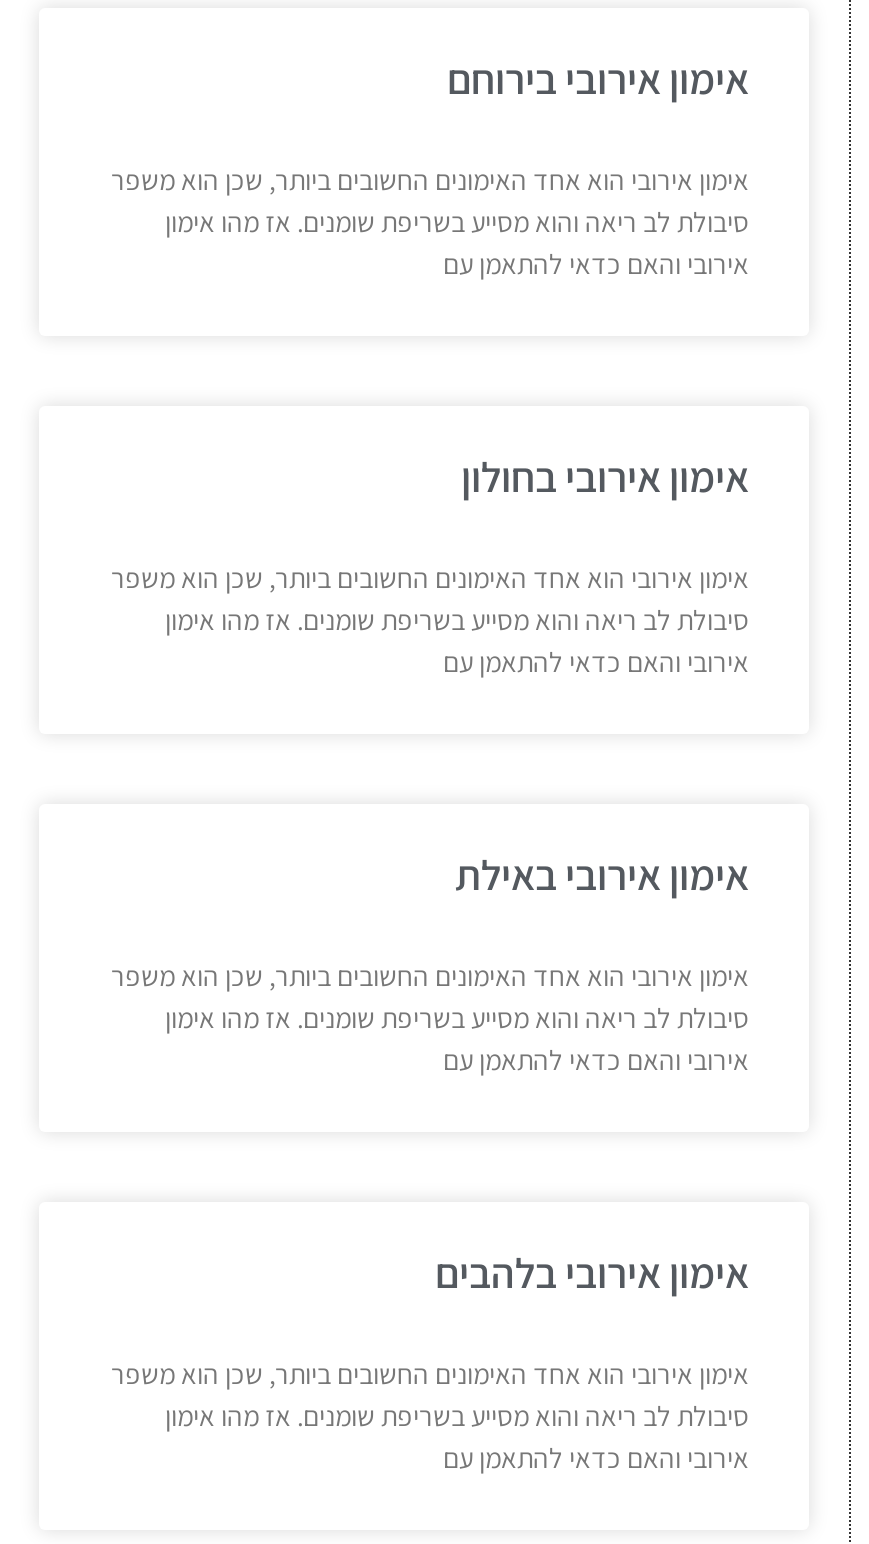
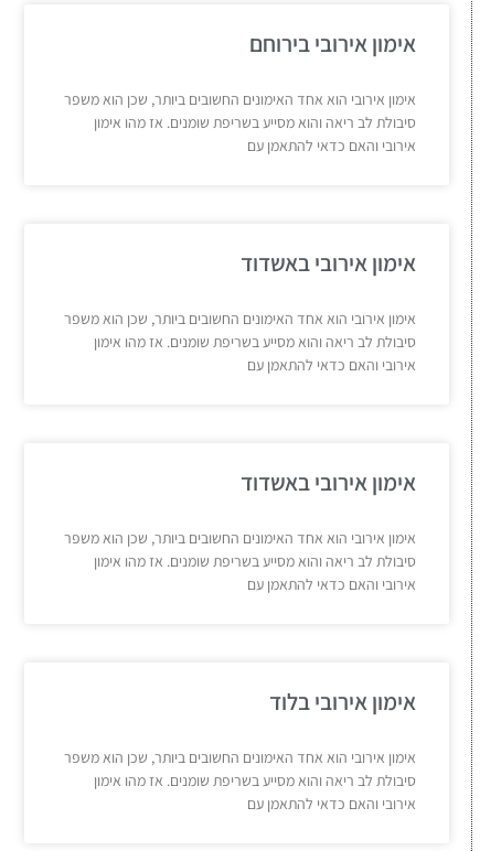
- אימון אירובי בחולון
+ אימון אירובי באשדוד

- אימון אירובי באילת
+ אימון אירובי באשדוד

- אימון אירובי בלהבים
+ אימון אירובי בלוד
